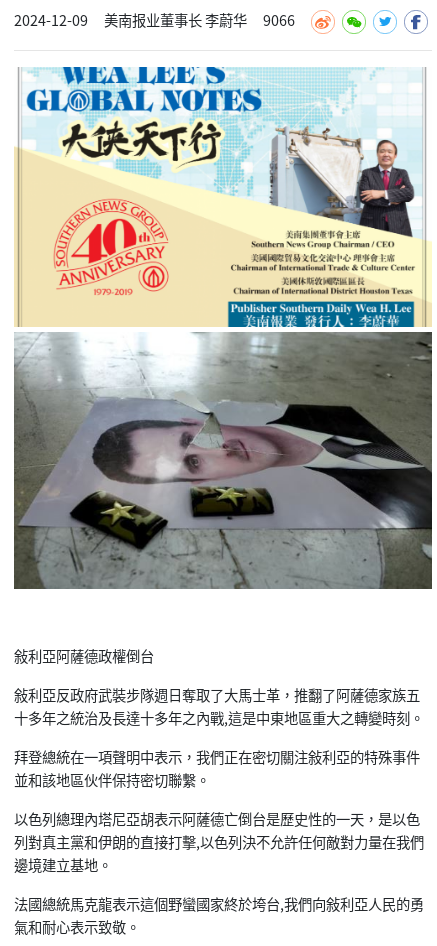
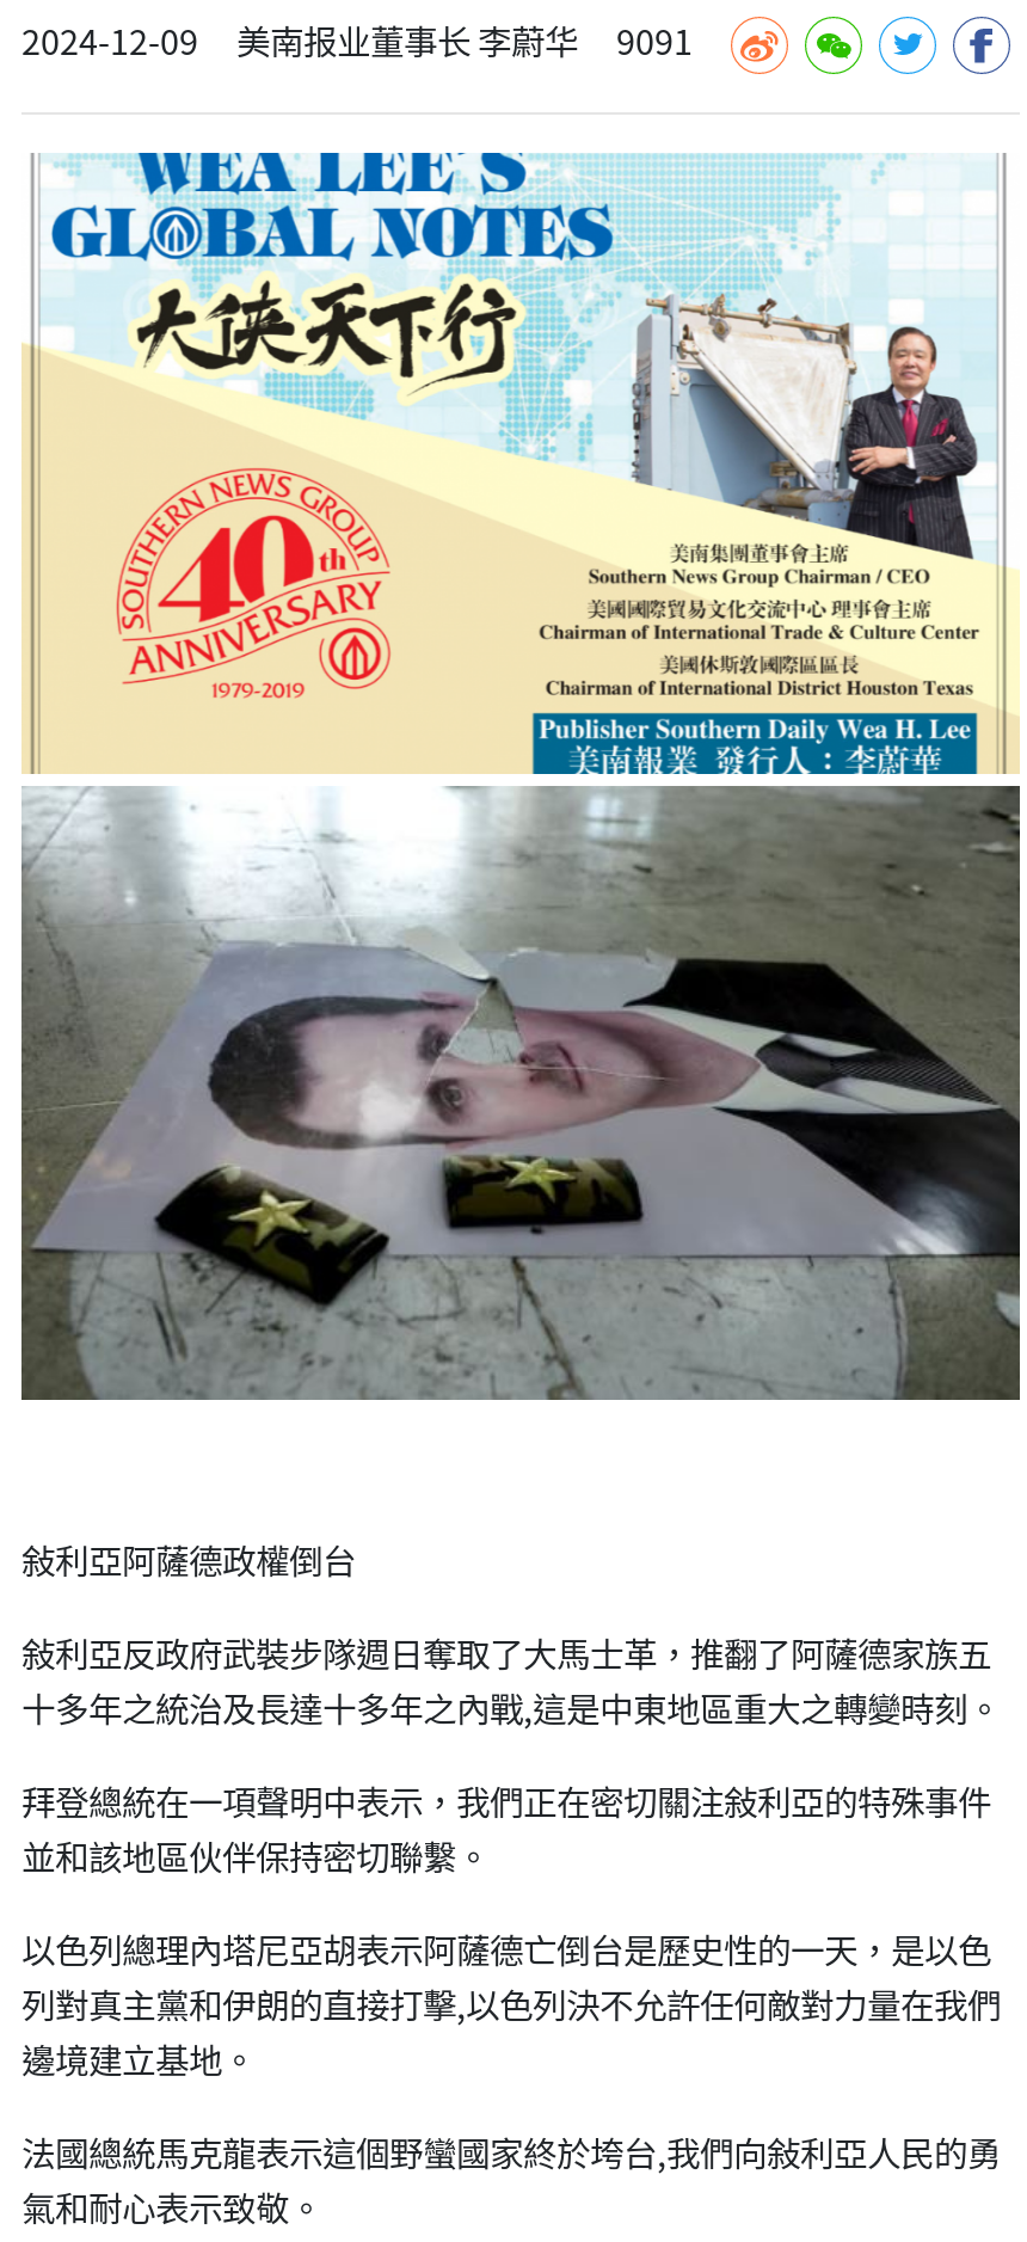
- 2024-12-09 美南报业董事长 李蔚华 9066
+ 2024-12-09 美南报业董事长 李蔚华 9091
